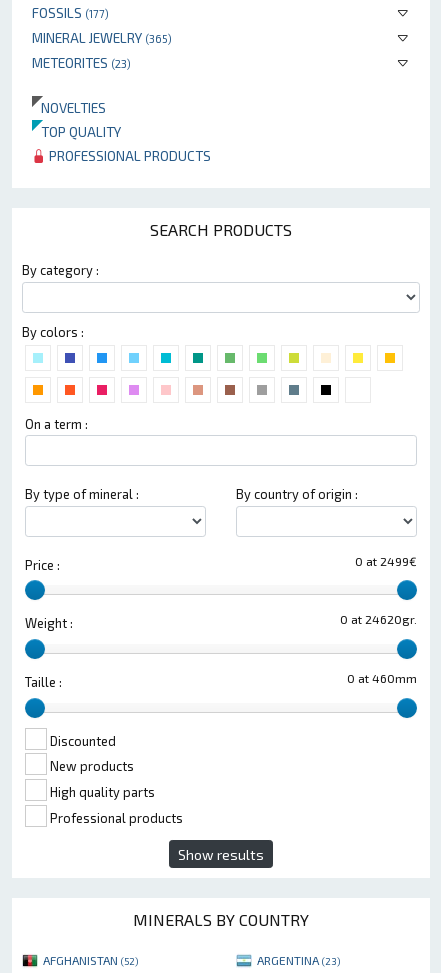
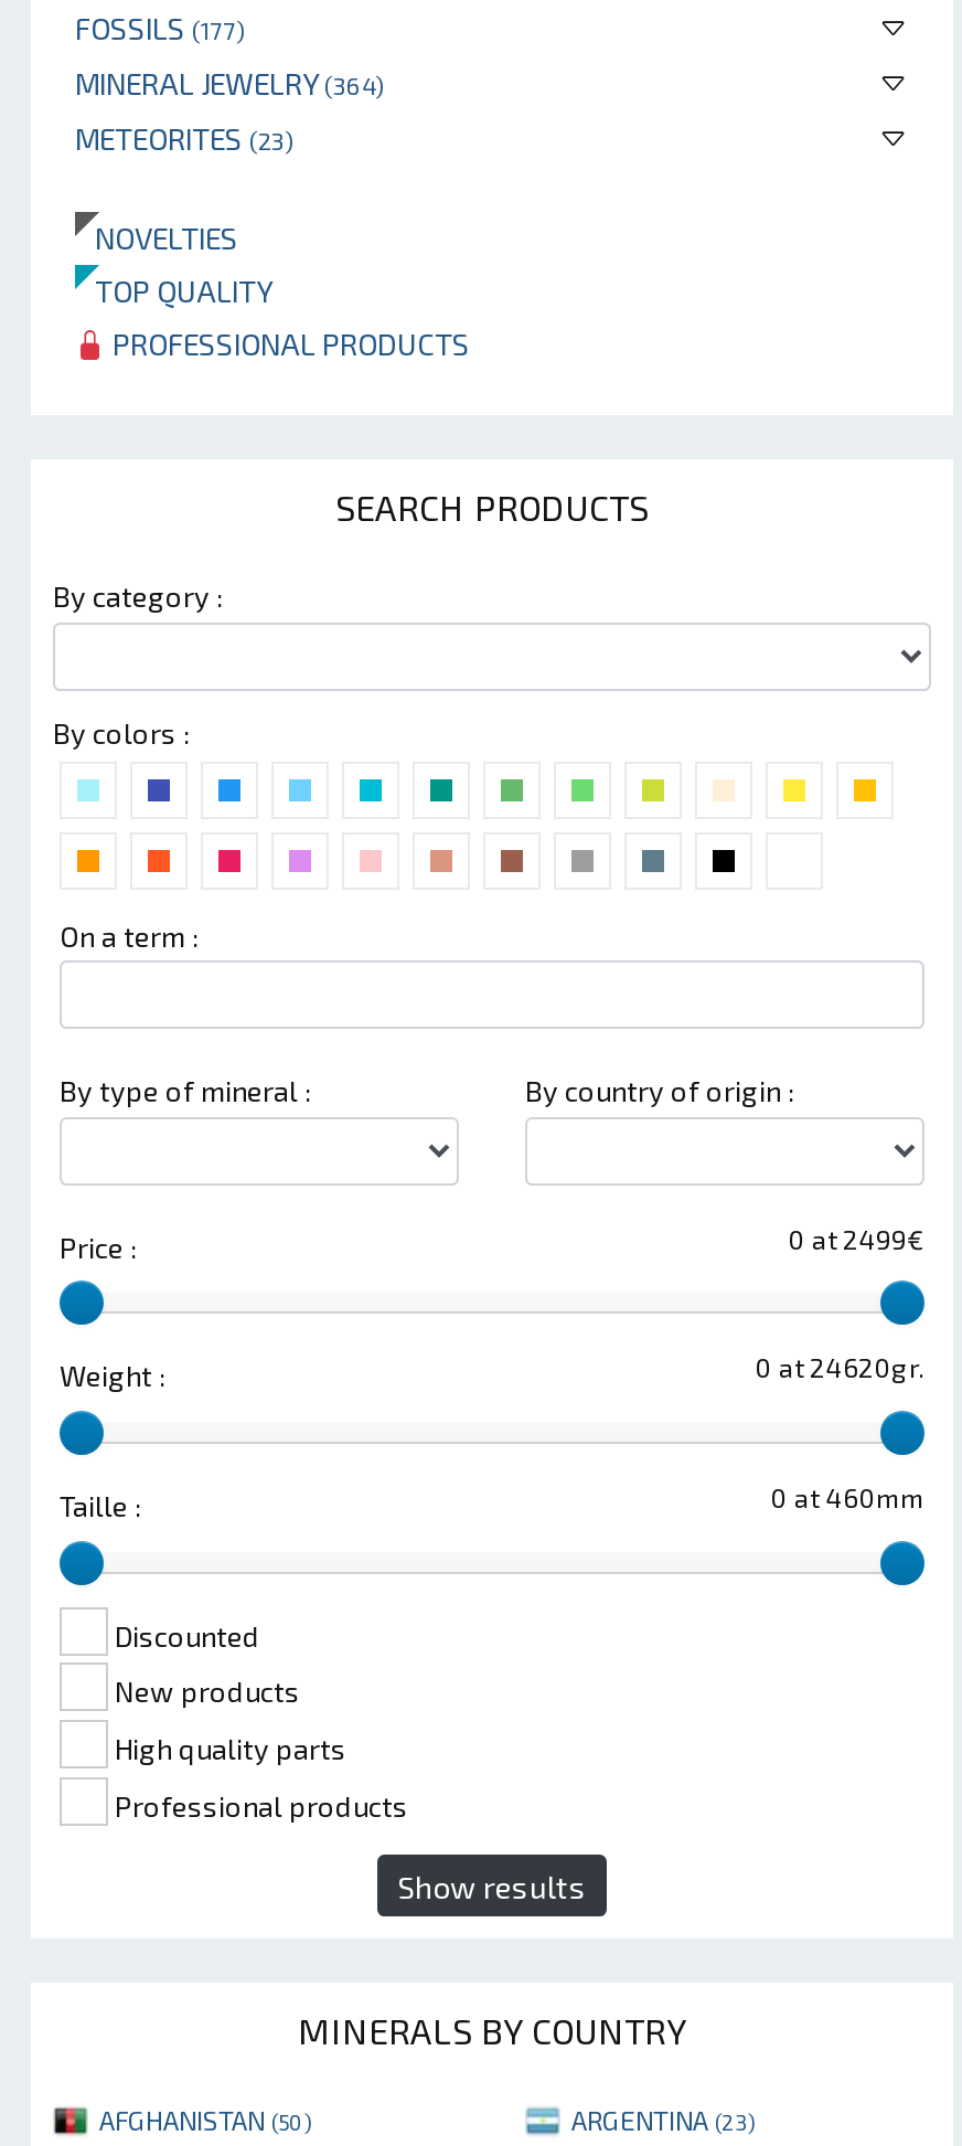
- MINERAL JEWELRY(365)
+ MINERAL JEWELRY(364)

- AFGHANISTAN (52)
+ AFGHANISTAN (50)
